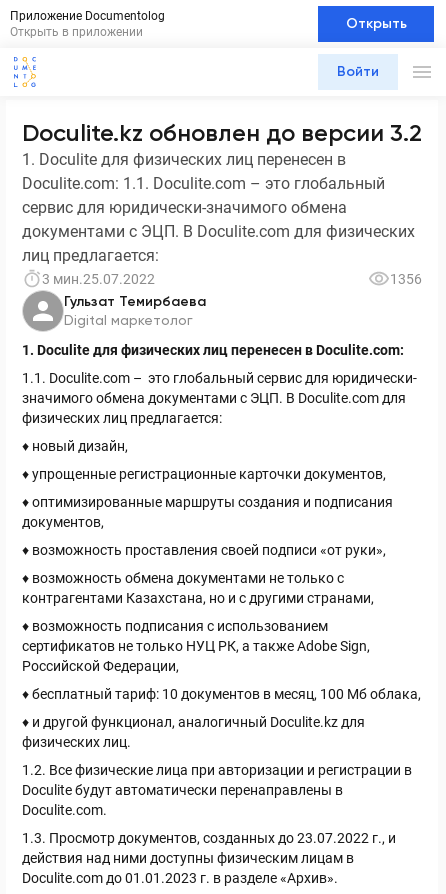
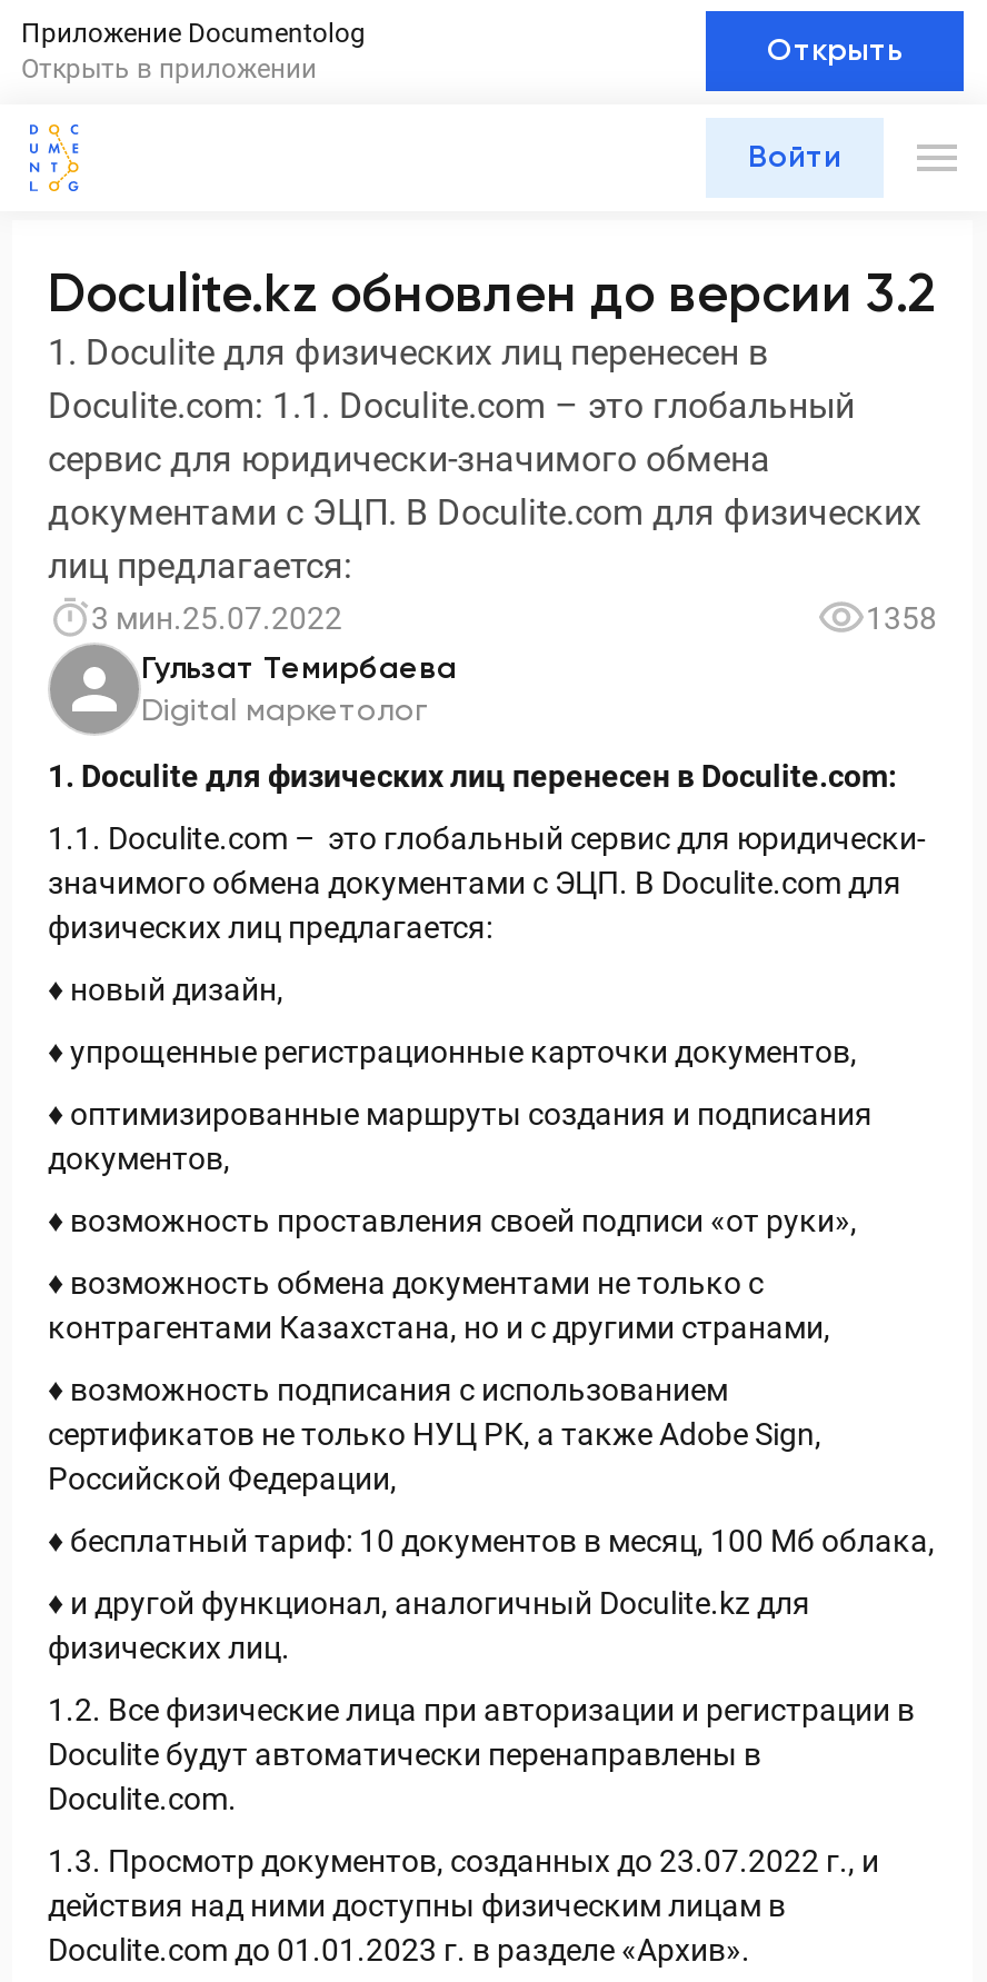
- 1356
+ 1358
